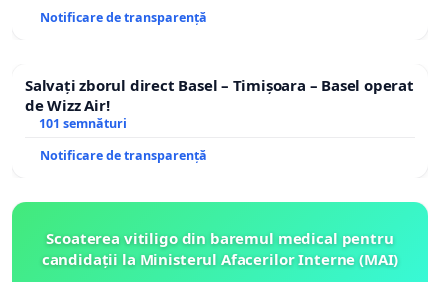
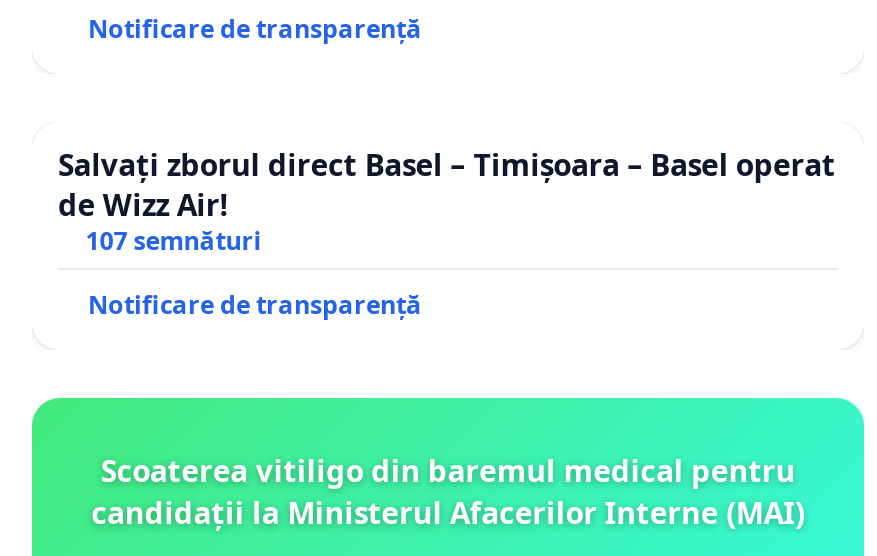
- 101 semnături
+ 107 semnături
